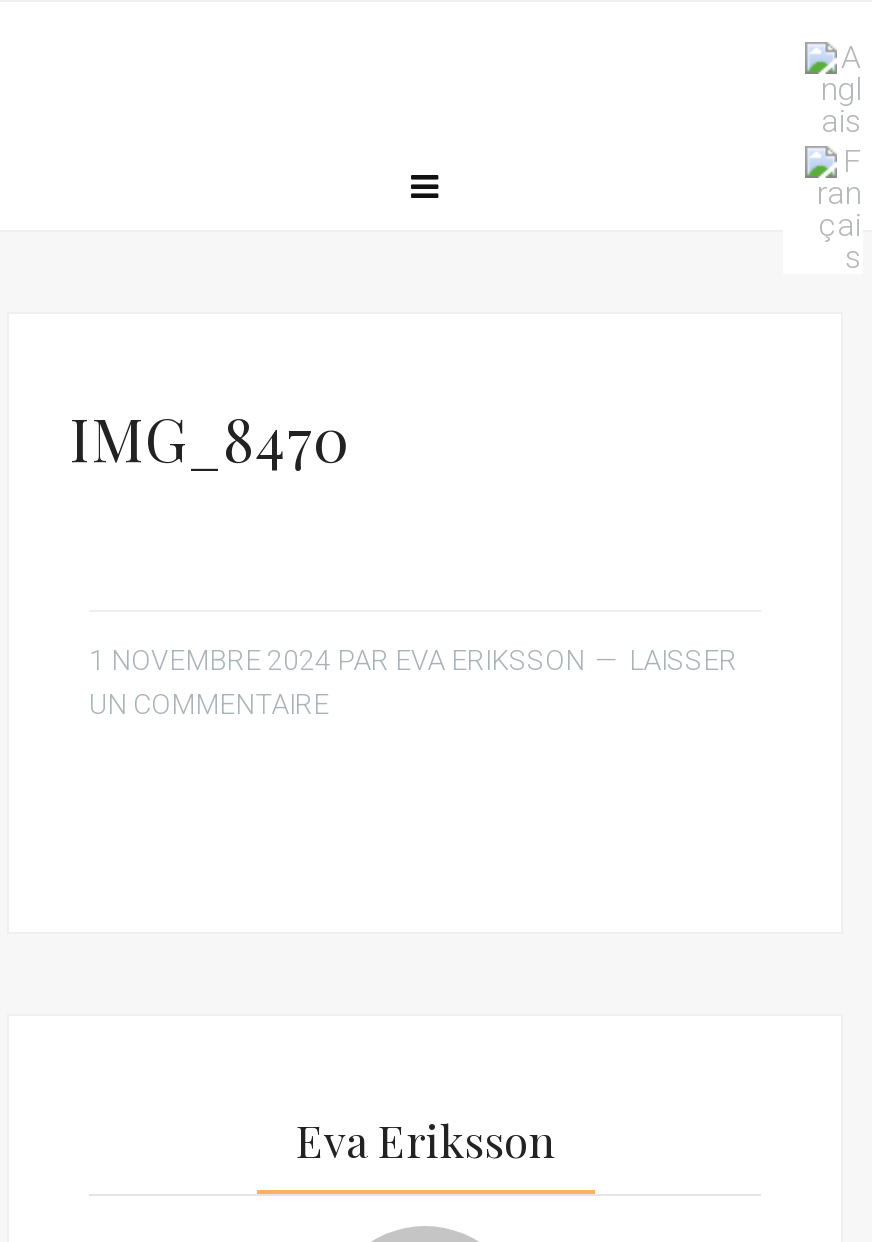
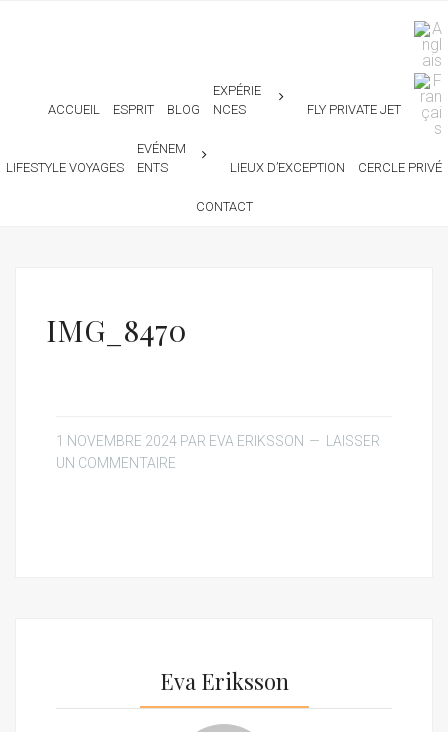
+ LIFESTYLE VOYAGES

+ ACCUEIL
+ ESPRIT
+ BLOG

+ EVÉNEM
+ ENTS
+ LIEUX D’EXCEPTION
+ CERCLE PRIVÉ
+ CONTACT

+ EXPÉRIE
+ NCES
+ FLY PRIVATE JET
